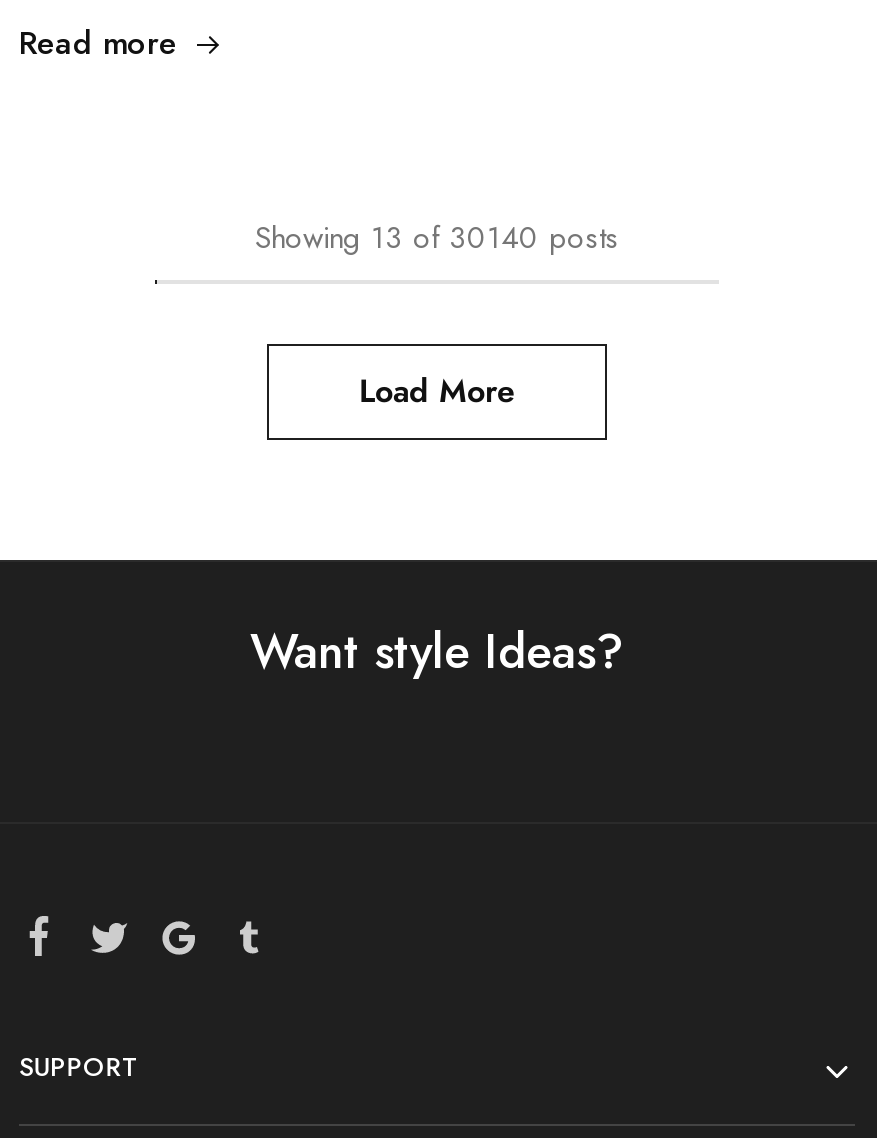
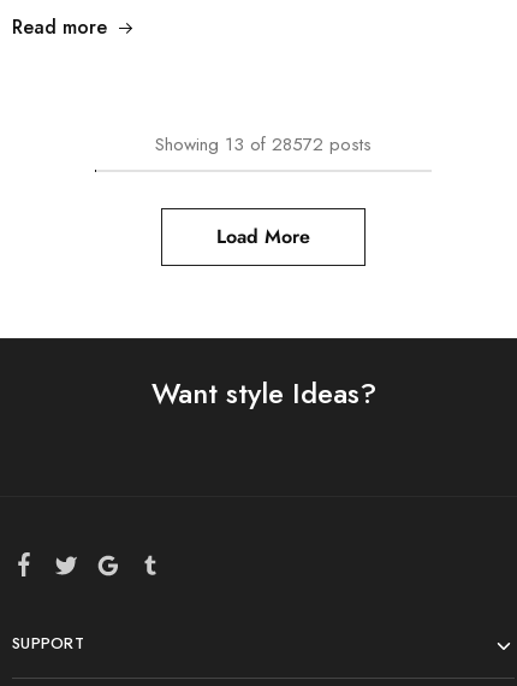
- Showing 13 of 30140 posts
+ Showing 13 of 28572 posts
